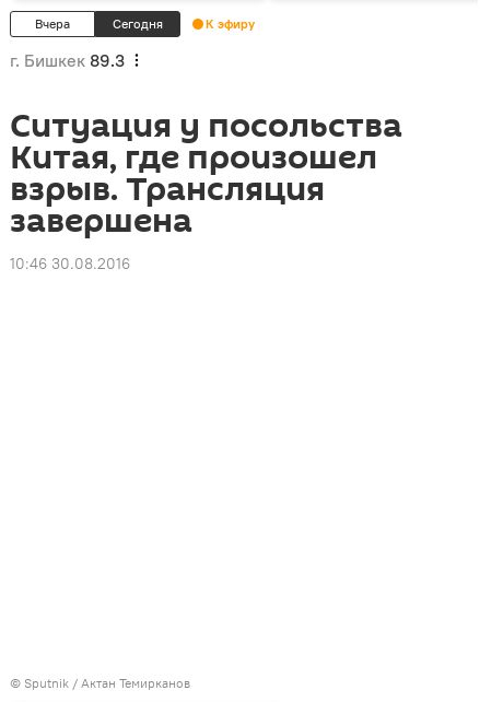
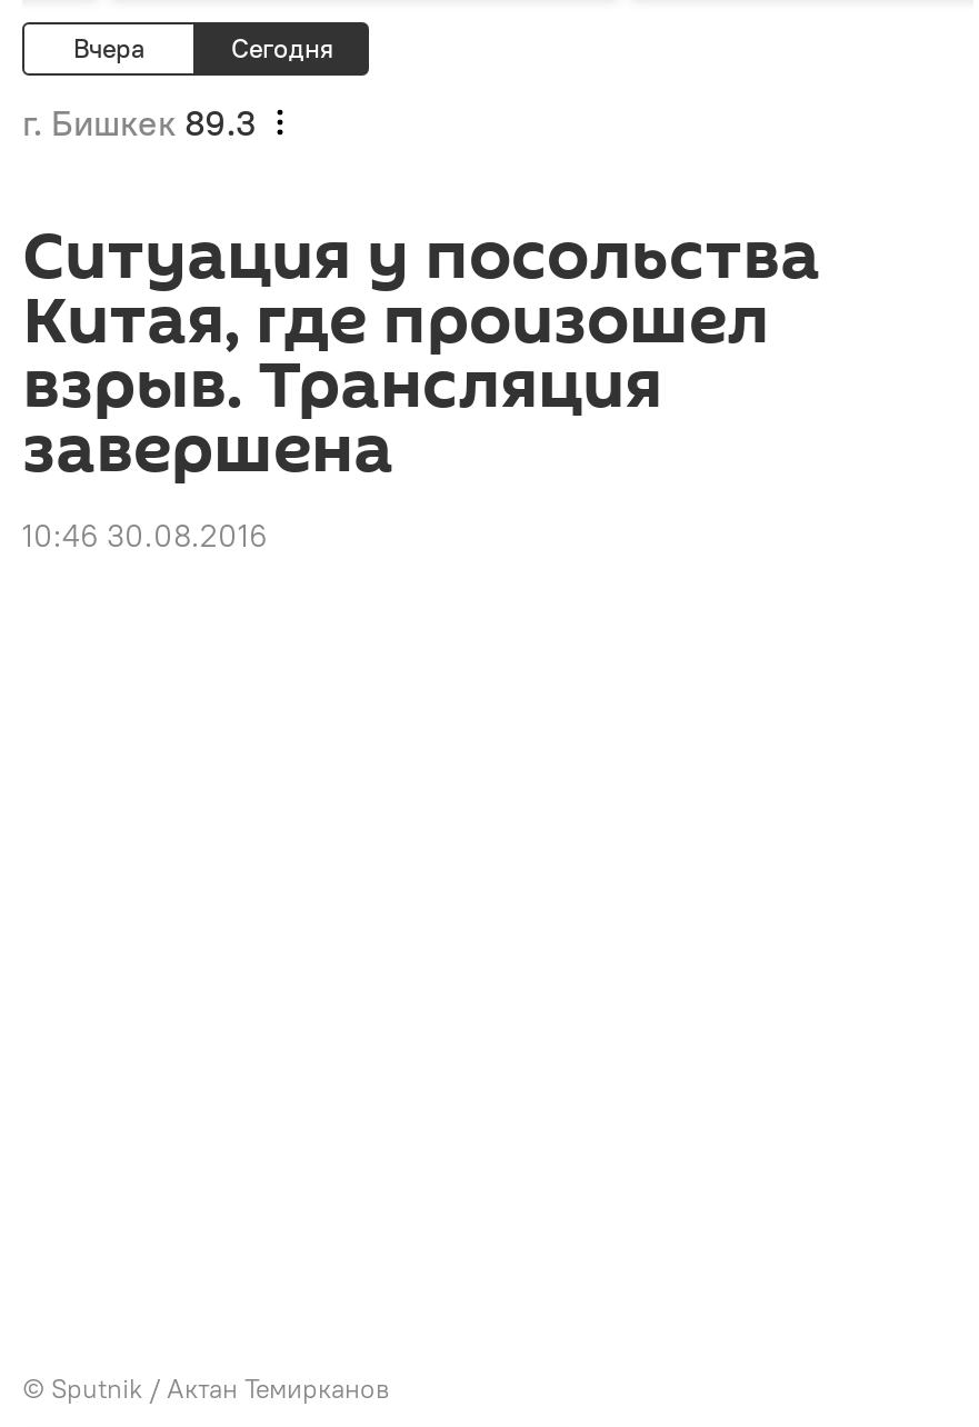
- К эфиру
